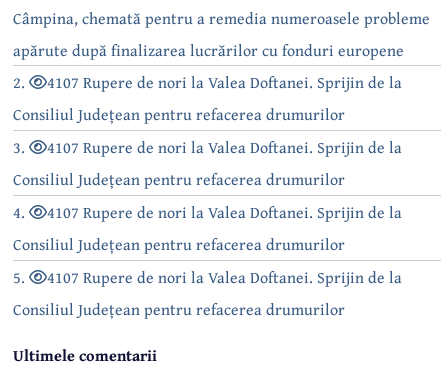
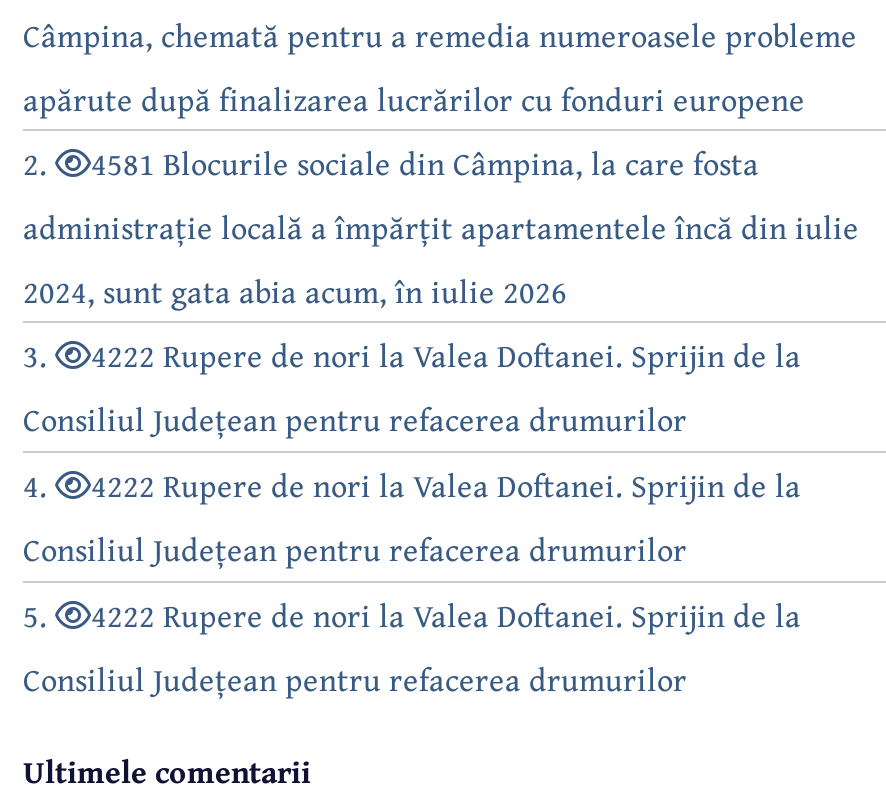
- 4107 Rupere de nori la Valea Doftanei. Sprijin de la
- Consiliul Județean pentru refacerea drumurilor
+ 4581 Blocurile sociale din Câmpina, la care fosta
+ administrație locală a împărțit apartamentele încă din iulie
+ 2024, sunt gata abia acum, în iulie 2026

- 4107 Rupere de nori la Valea Doftanei. Sprijin de la
+ 4222 Rupere de nori la Valea Doftanei. Sprijin de la

- 4107 Rupere de nori la Valea Doftanei. Sprijin de la
+ 4222 Rupere de nori la Valea Doftanei. Sprijin de la

- 4107 Rupere de nori la Valea Doftanei. Sprijin de la
+ 4222 Rupere de nori la Valea Doftanei. Sprijin de la
